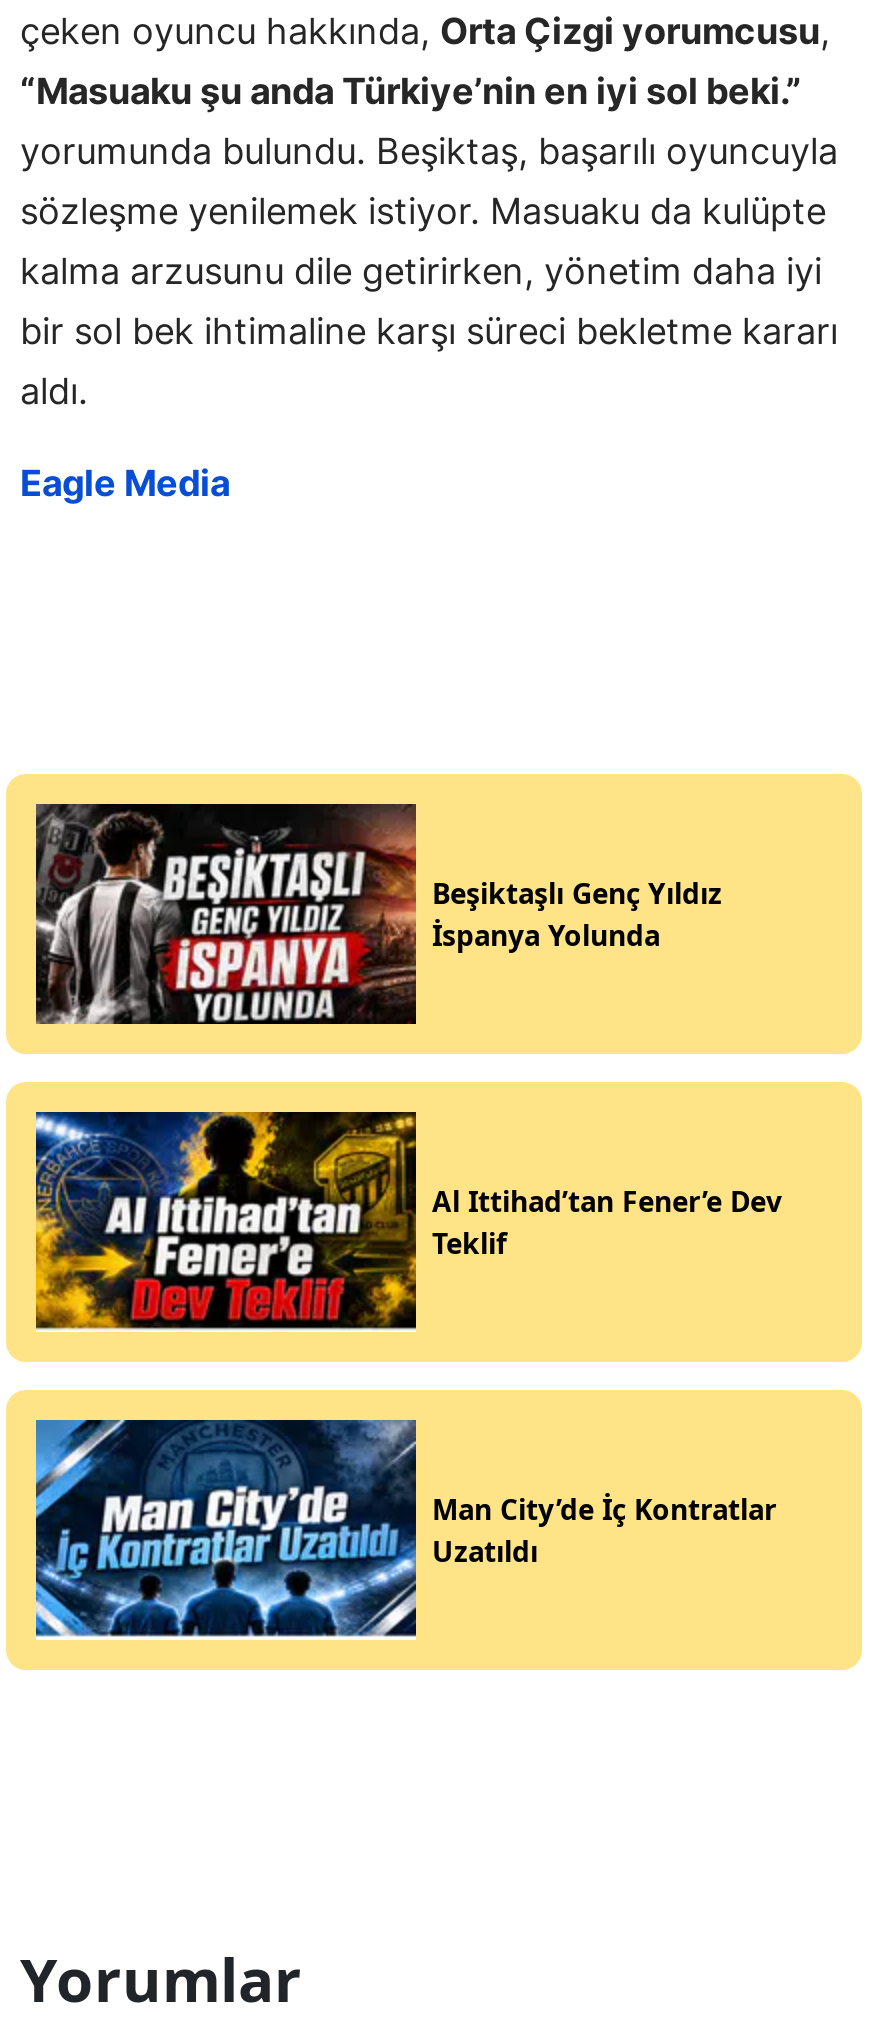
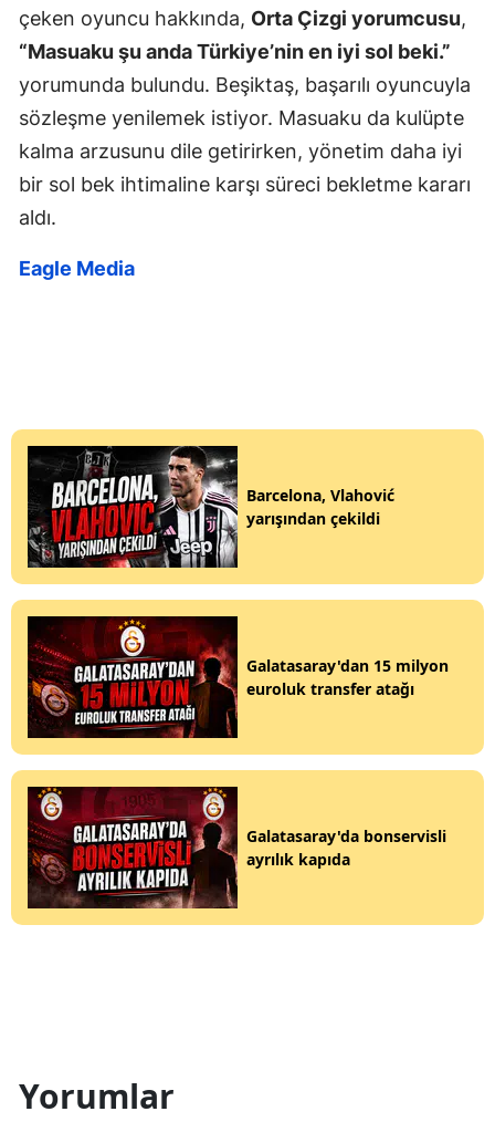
- [image]
- Beşiktaşlı Genç Yıldız
- İspanya Yolunda
+ [image]
+ Barcelona, Vlahović
+ yarışından çekildi

- [image]
- Al Ittihad’tan Fener’e Dev
- Teklif
+ [image]
+ Galatasaray'dan 15 milyon
+ euroluk transfer atağı

- [image]
- Man City’de İç Kontratlar
- Uzatıldı
+ [image]
+ Galatasaray'da bonservisli
+ ayrılık kapıda
